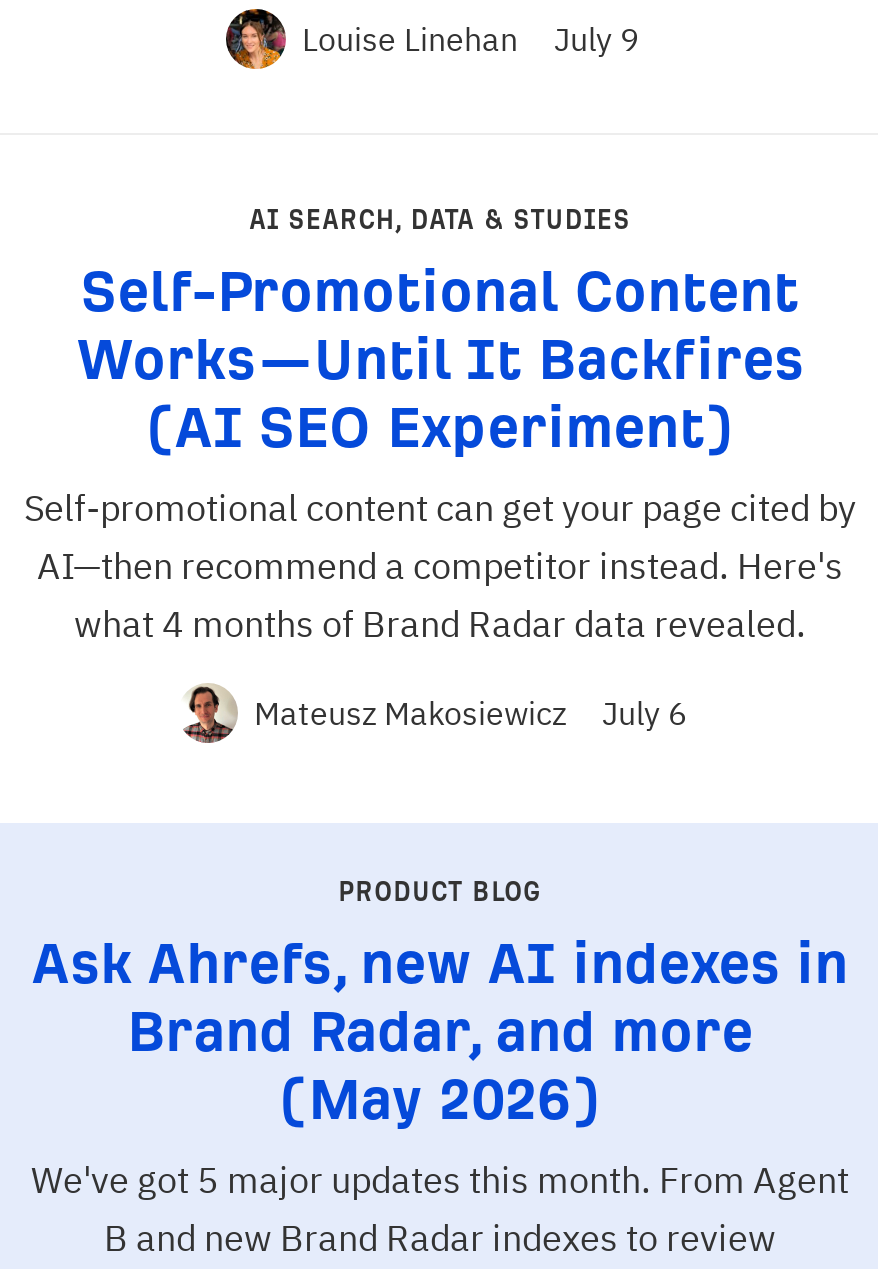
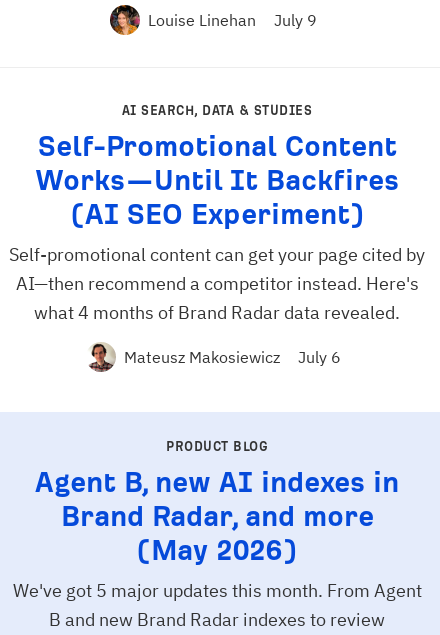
- Ask Ahrefs, new AI indexes in
+ Agent B, new AI indexes in
